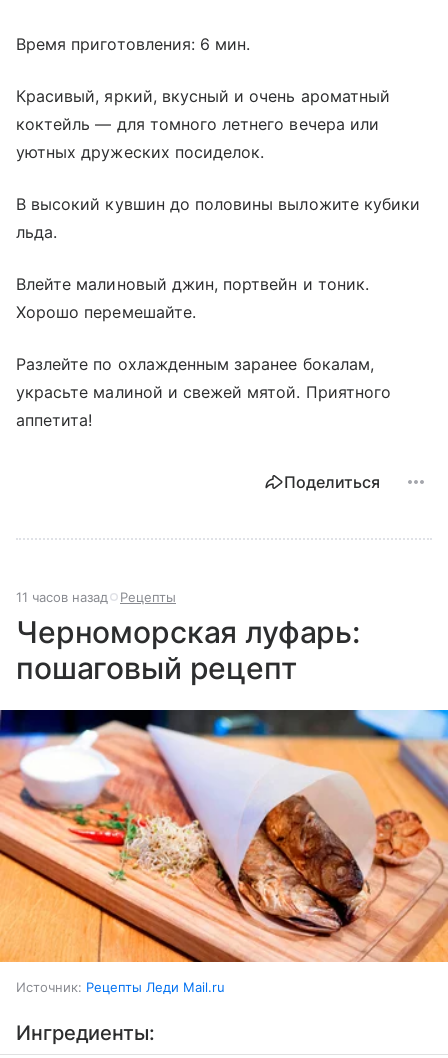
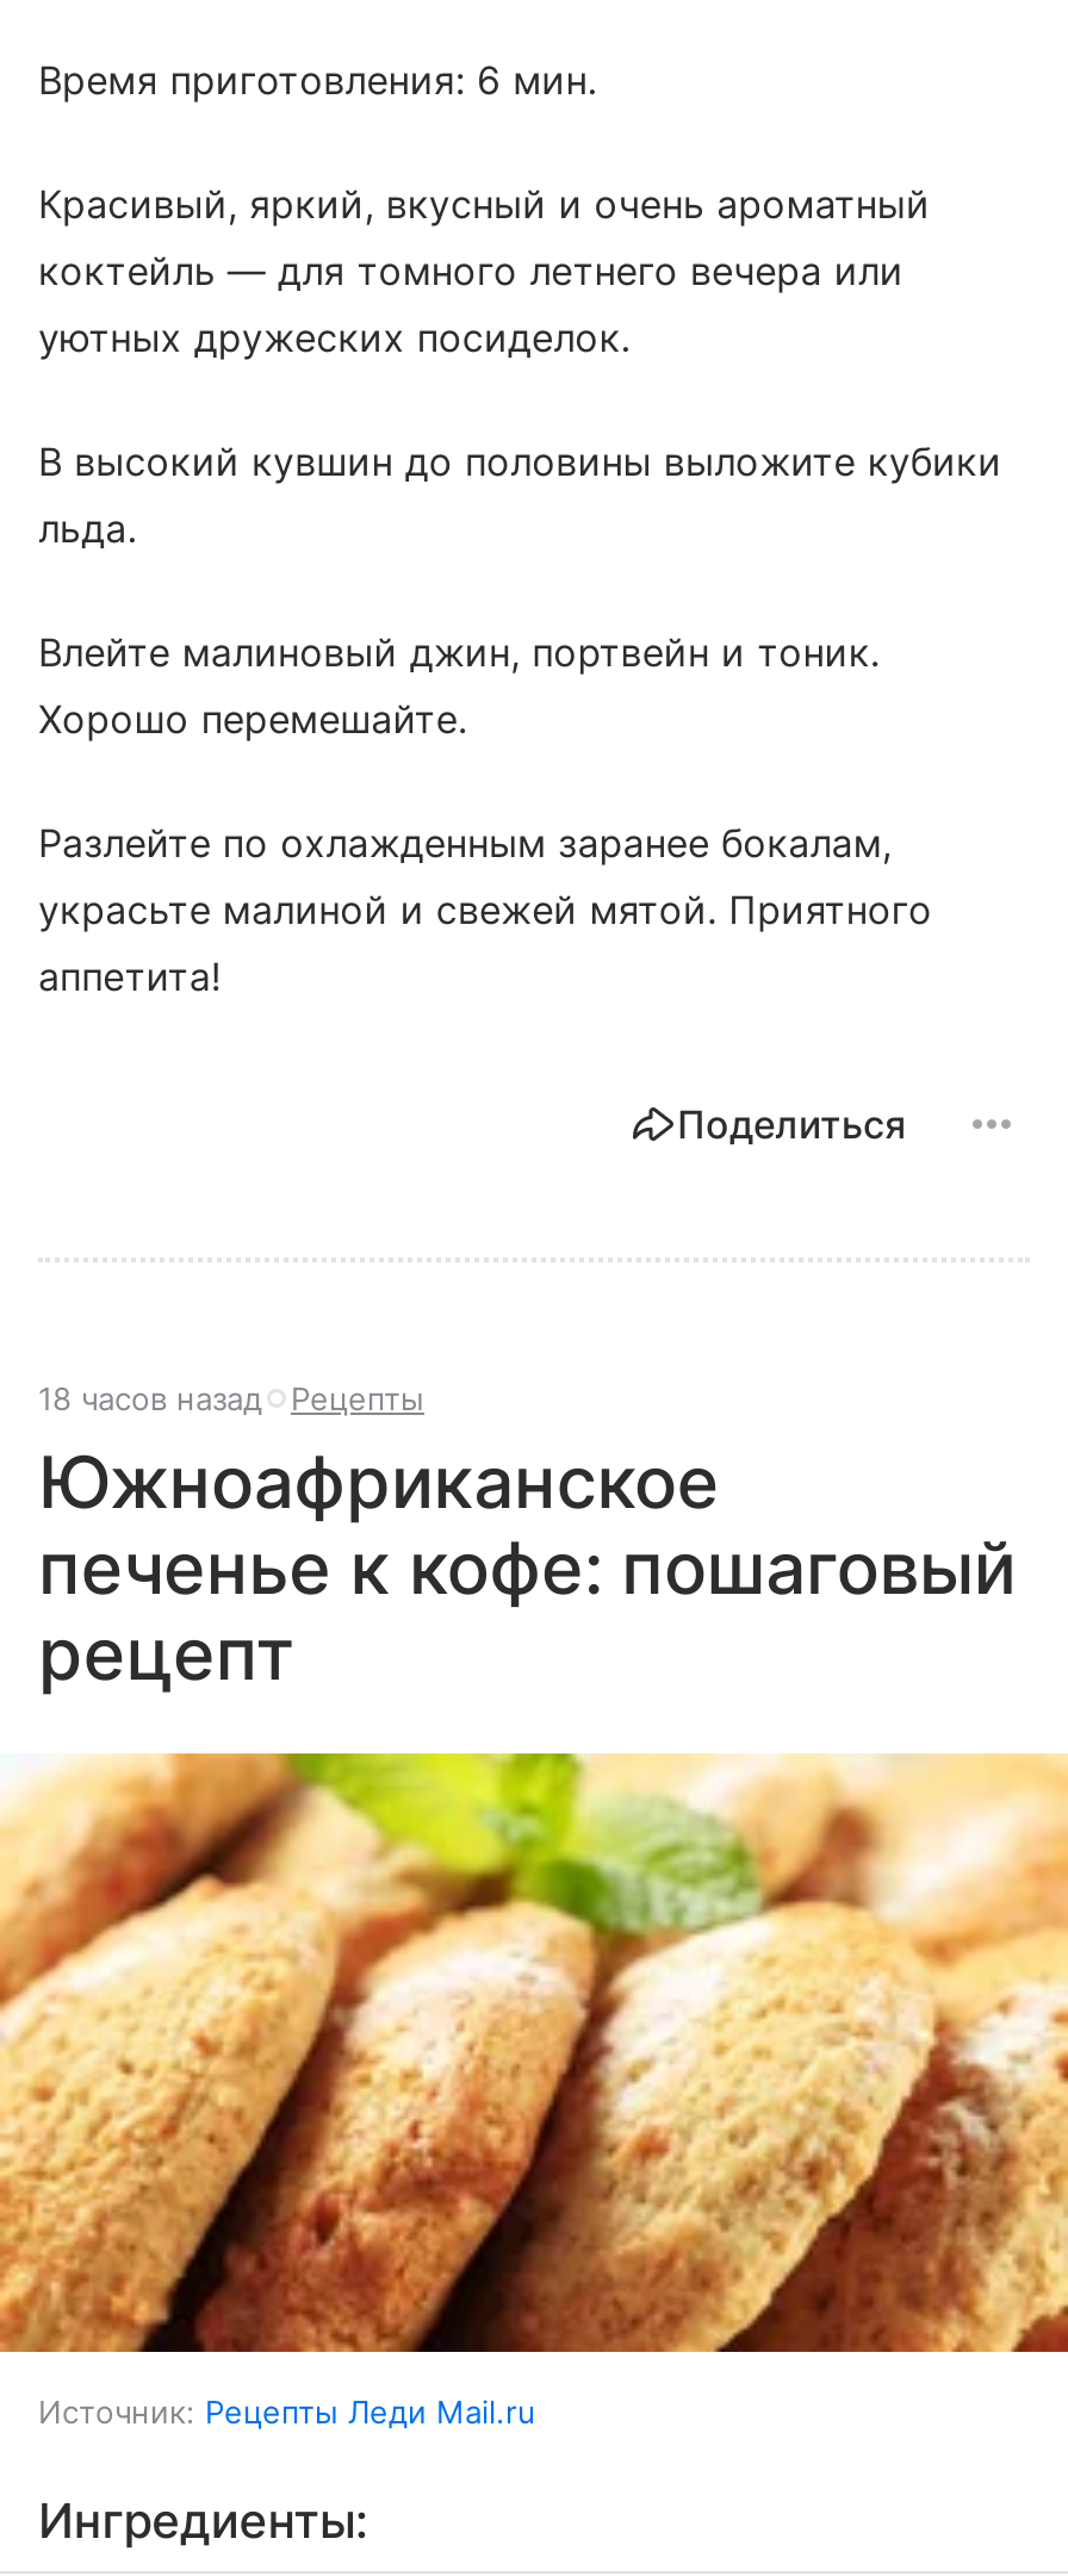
- 11 часов назад Рецепты
+ 18 часов назад Рецепты

- Черноморская луфарь:
- пошаговый рецепт
+ Южноафриканское
+ печенье к кофе: пошаговый
+ рецепт

- [image]
+ [image]
